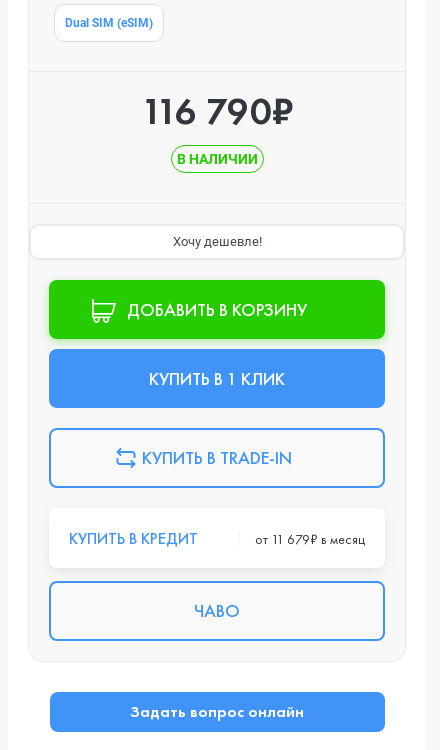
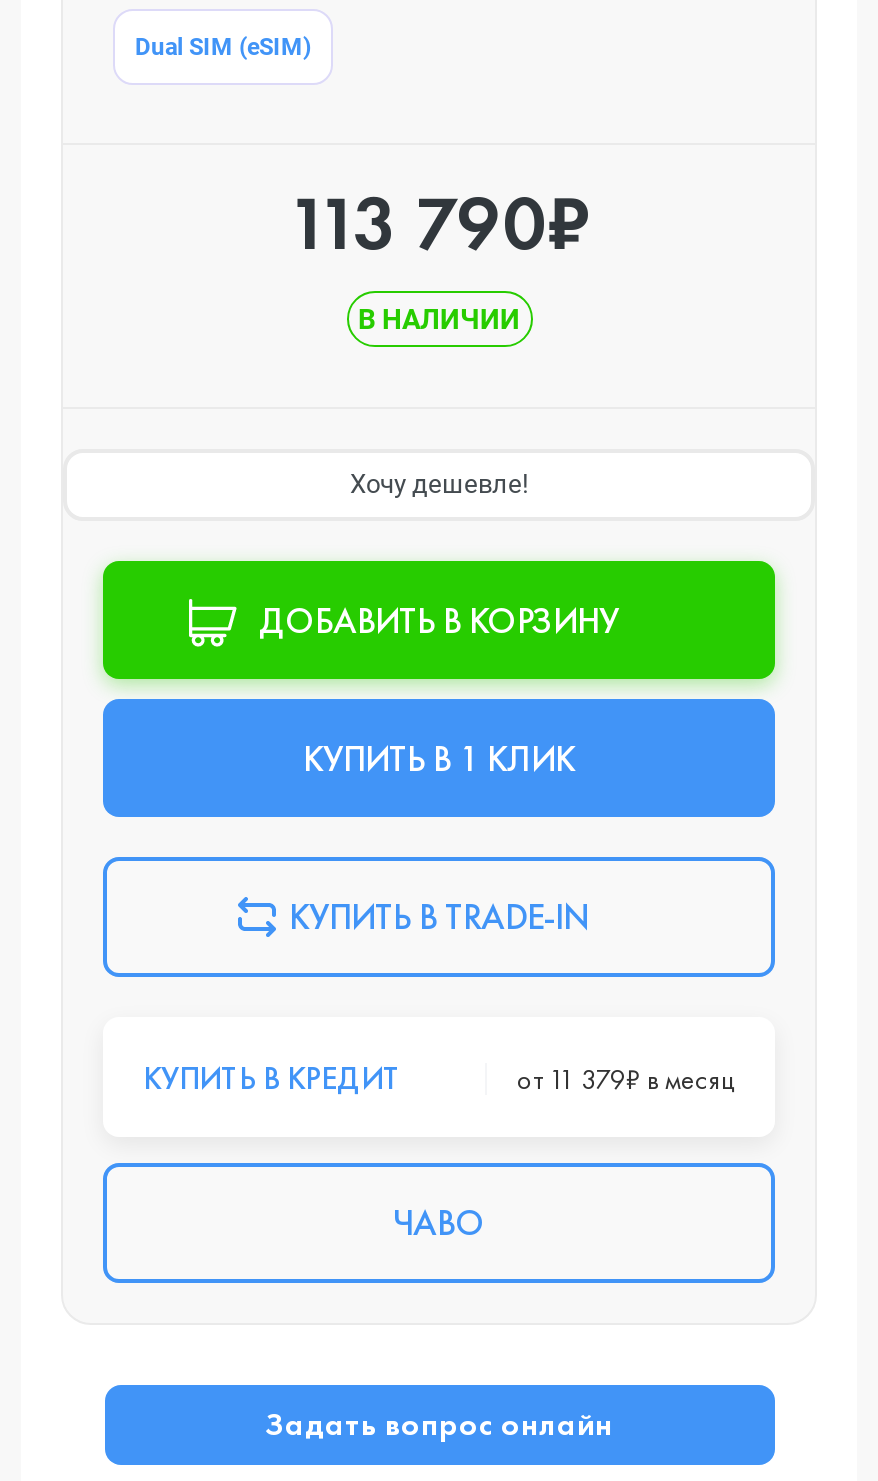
- 116 790₽
+ 113 790₽

- от 11 679₽ в месяц
+ от 11 379₽ в месяц
